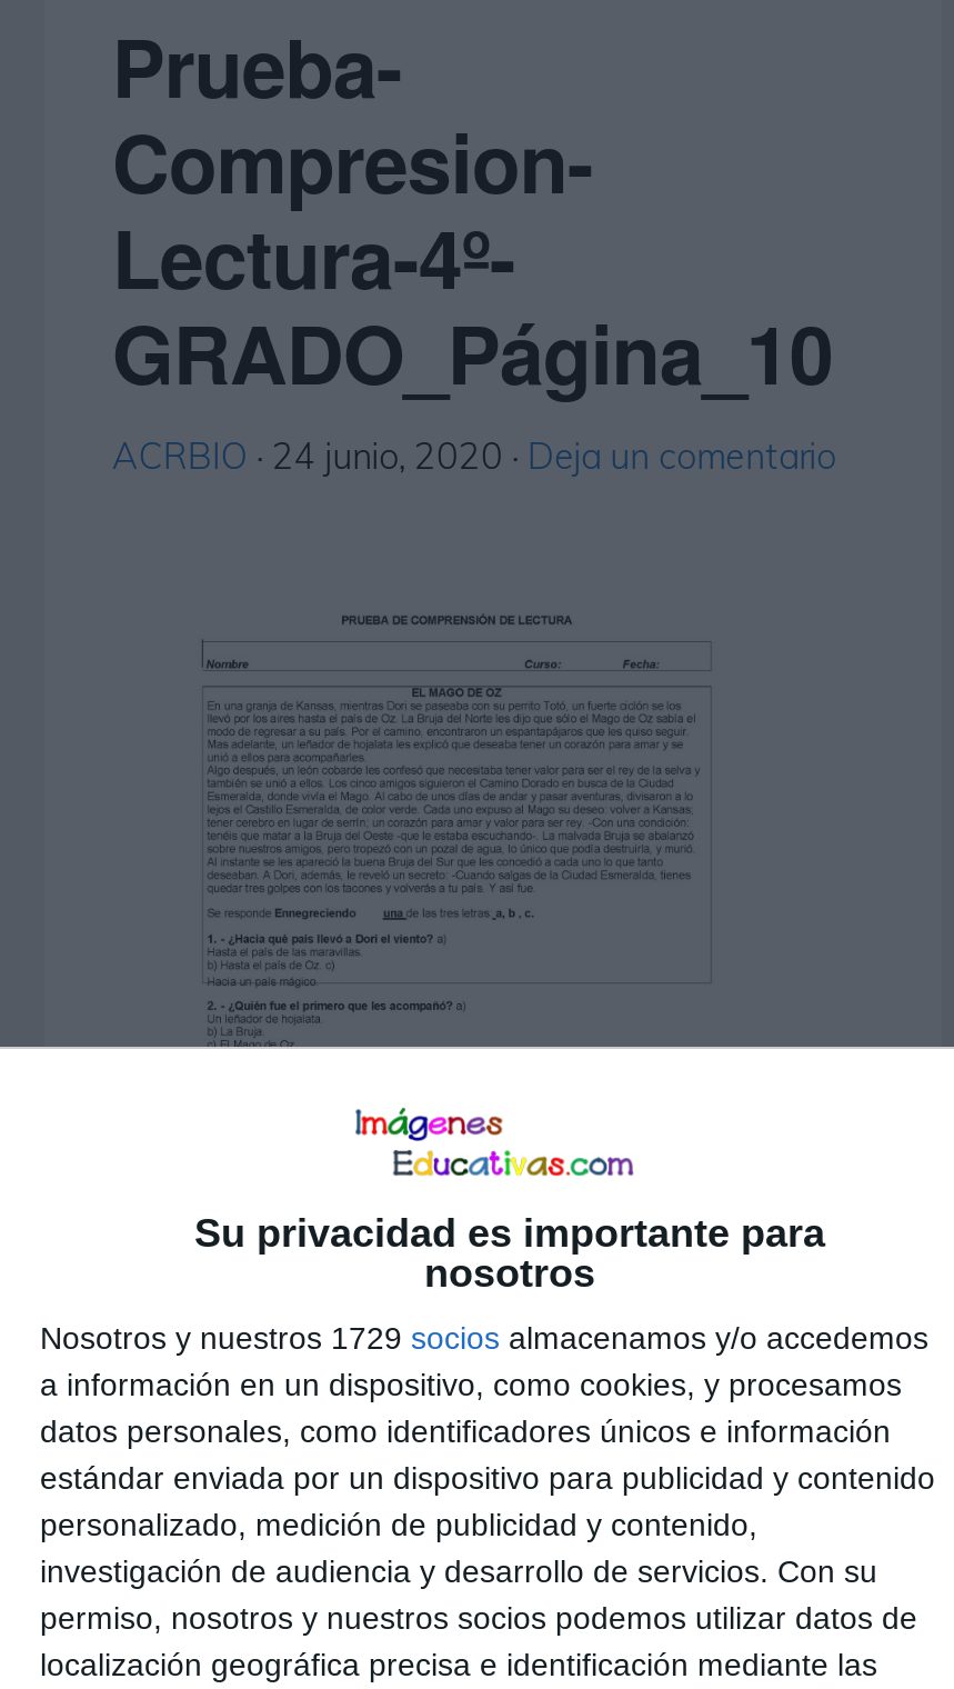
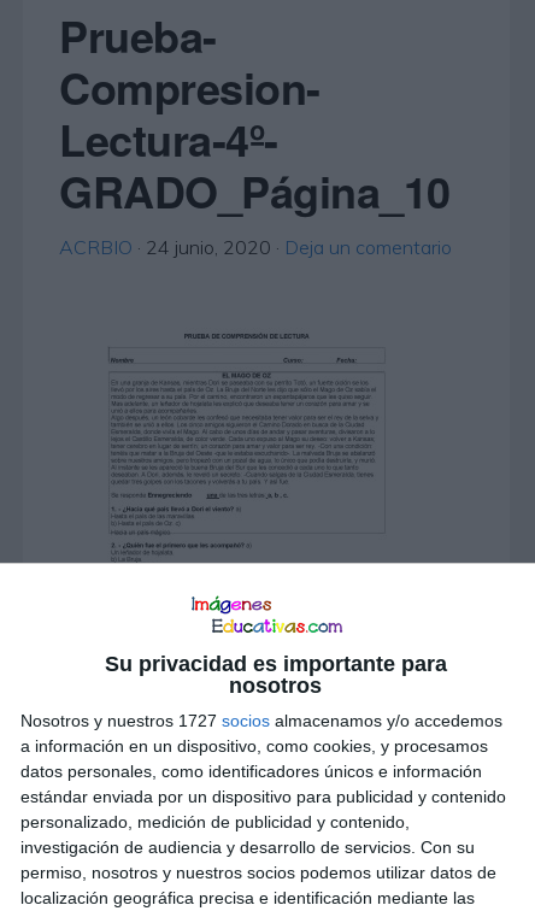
- Nosotros y nuestros 1729 socios almacenamos y/o accedemos
+ Nosotros y nuestros 1727 socios almacenamos y/o accedemos
